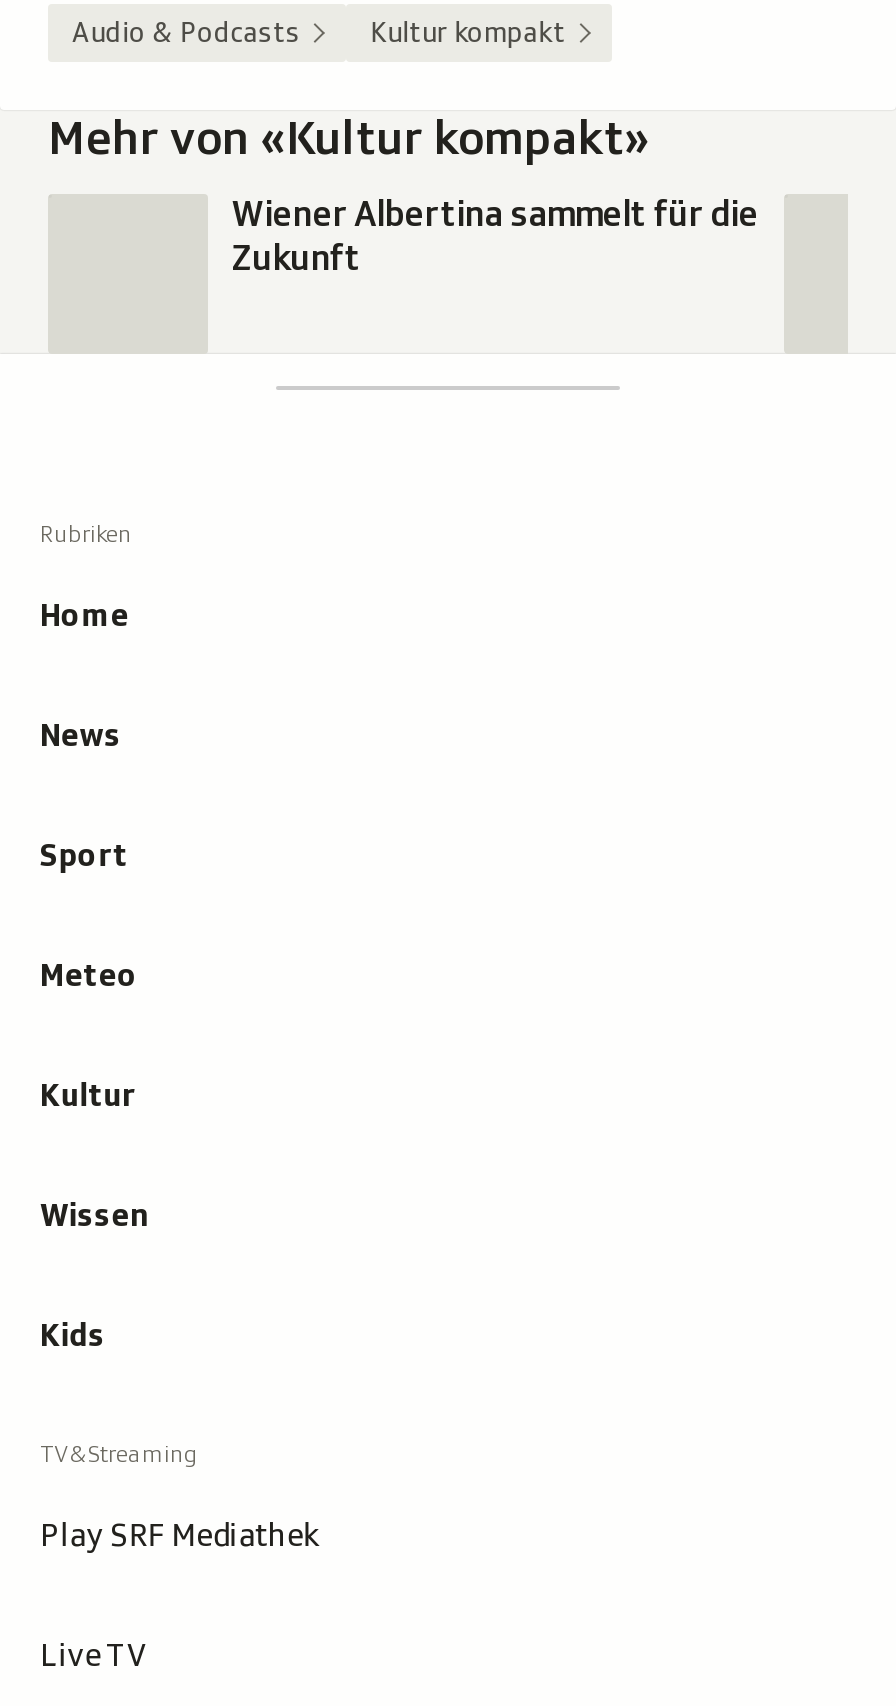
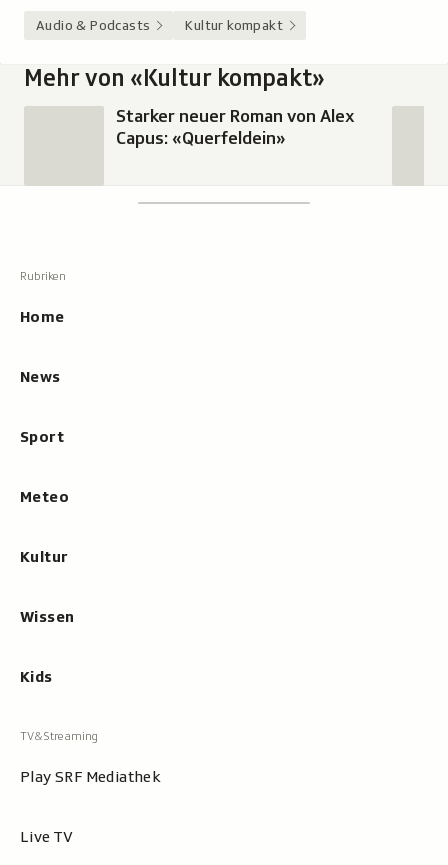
- Wiener Albertina sammelt für die
- Zukunft
+ Starker neuer Roman von Alex
+ Capus: «Querfeldein»
